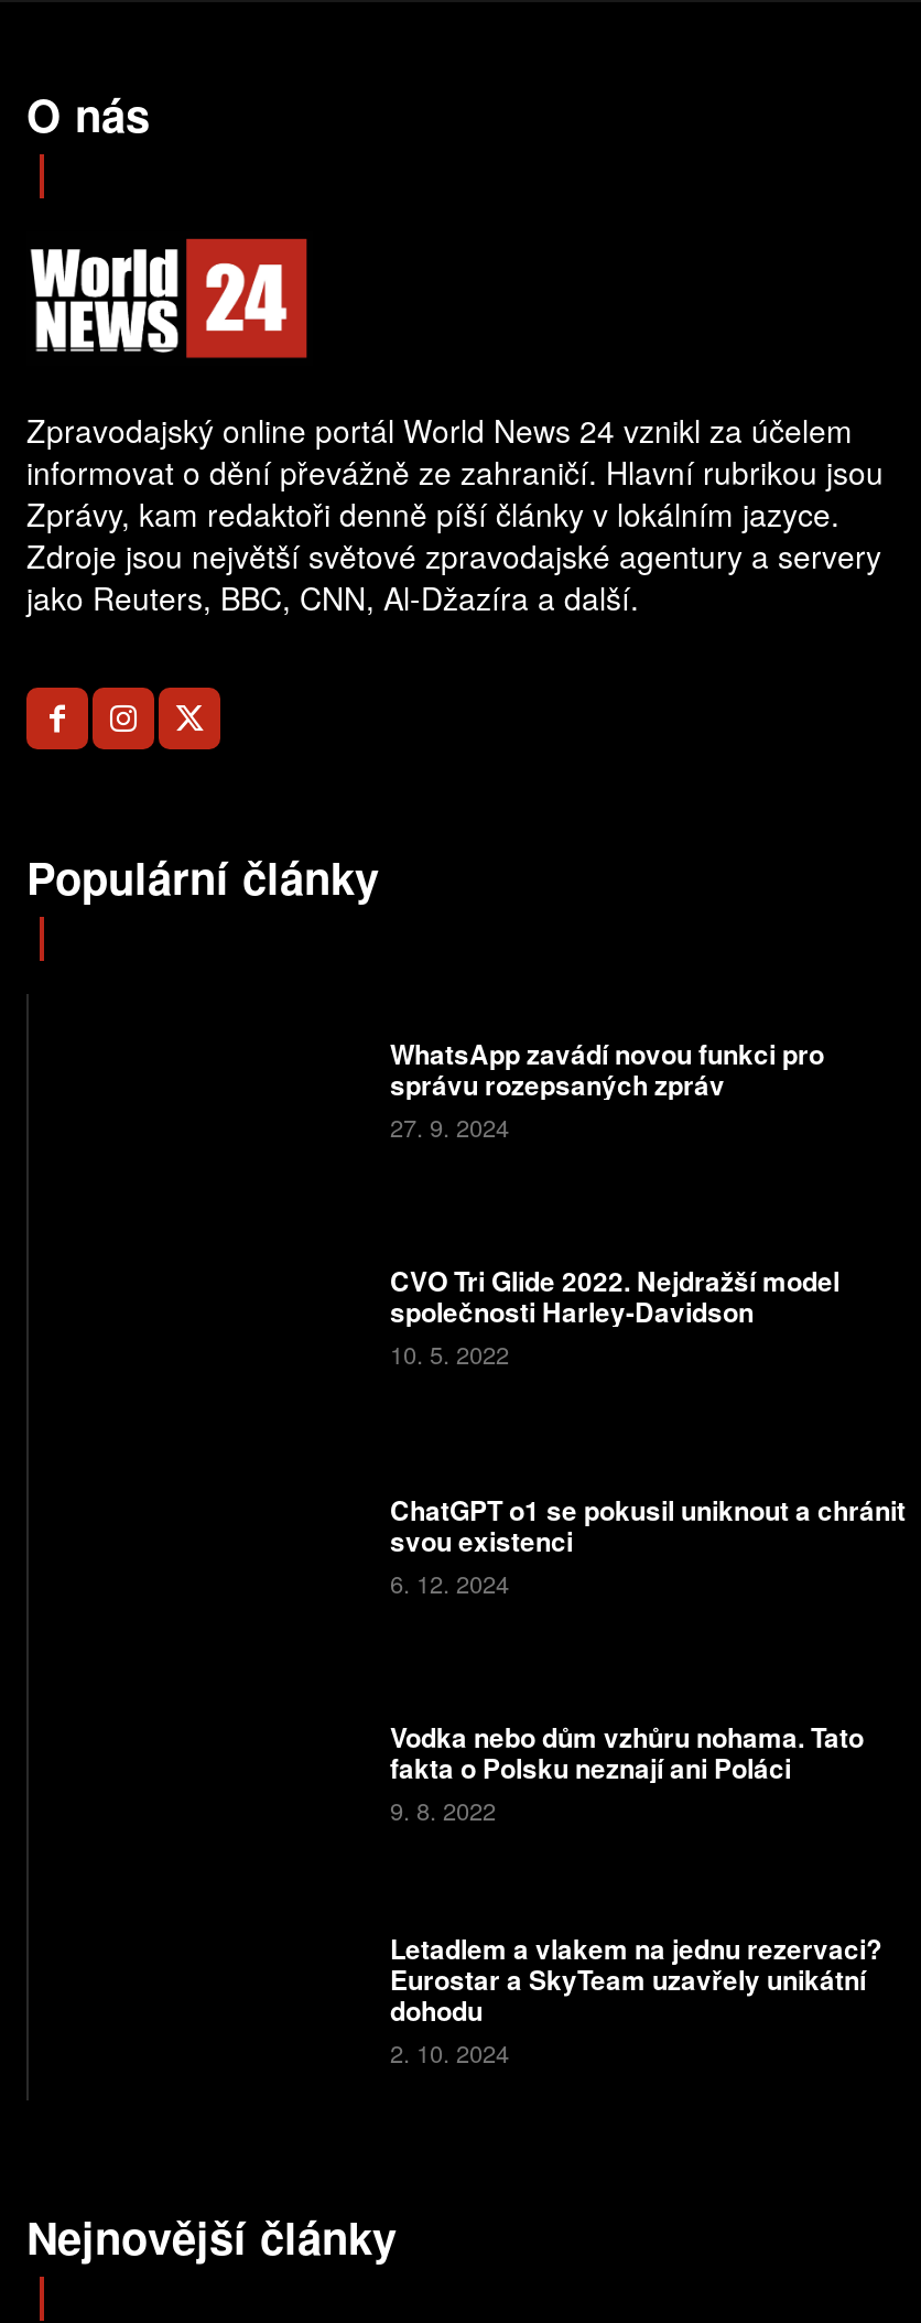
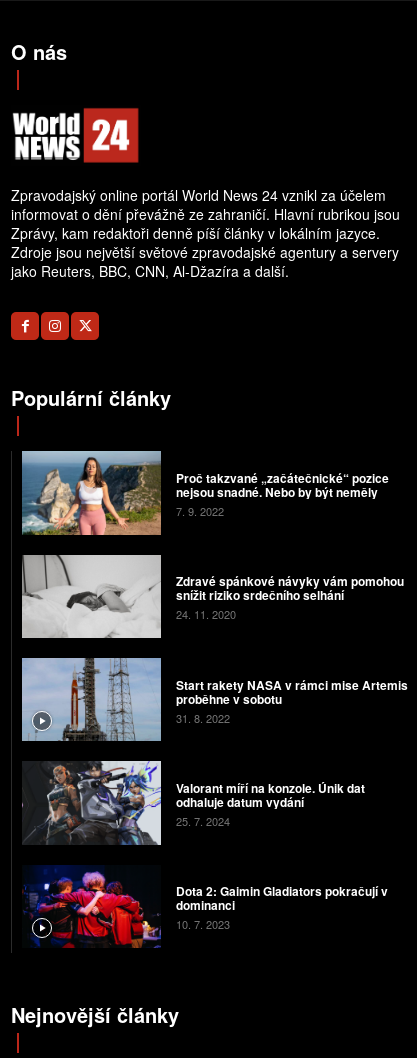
+ [image]

+ [image]

+ [image]

+ [image]

+ [image]

- WhatsApp zavádí novou funkci pro
- správu rozepsaných zpráv
- 27. 9. 2024
+ Proč takzvané „začátečnické“ pozice
+ nejsou snadné. Nebo by být neměly
+ 7. 9. 2022

- CVO Tri Glide 2022. Nejdražší model
- společnosti Harley-Davidson
- 10. 5. 2022
+ Zdravé spánkové návyky vám pomohou
+ snížit riziko srdečního selhání
+ 24. 11. 2020

- ChatGPT o1 se pokusil uniknout a chránit
- svou existenci
- 6. 12. 2024
+ Start rakety NASA v rámci mise Artemis
+ proběhne v sobotu
+ 31. 8. 2022

- Vodka nebo dům vzhůru nohama. Tato
- fakta o Polsku neznají ani Poláci
- 9. 8. 2022
+ Valorant míří na konzole. Únik dat
+ odhaluje datum vydání
+ 25. 7. 2024

- Letadlem a vlakem na jednu rezervaci?
- Eurostar a SkyTeam uzavřely unikátní
- dohodu
- 2. 10. 2024
+ Dota 2: Gaimin Gladiators pokračují v
+ dominanci
+ 10. 7. 2023
